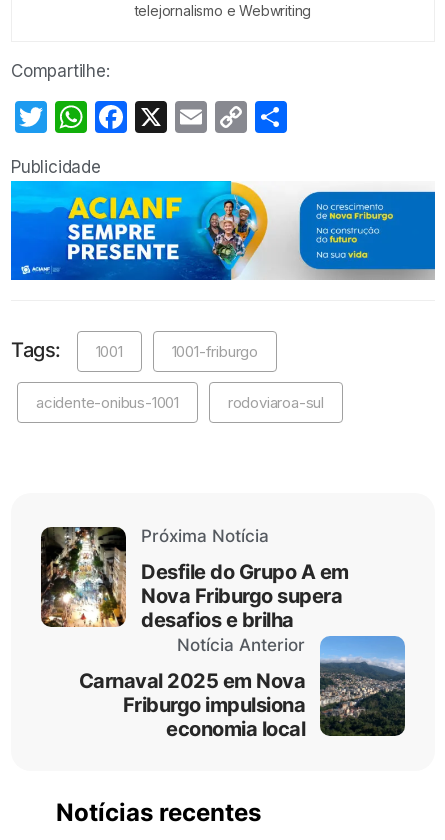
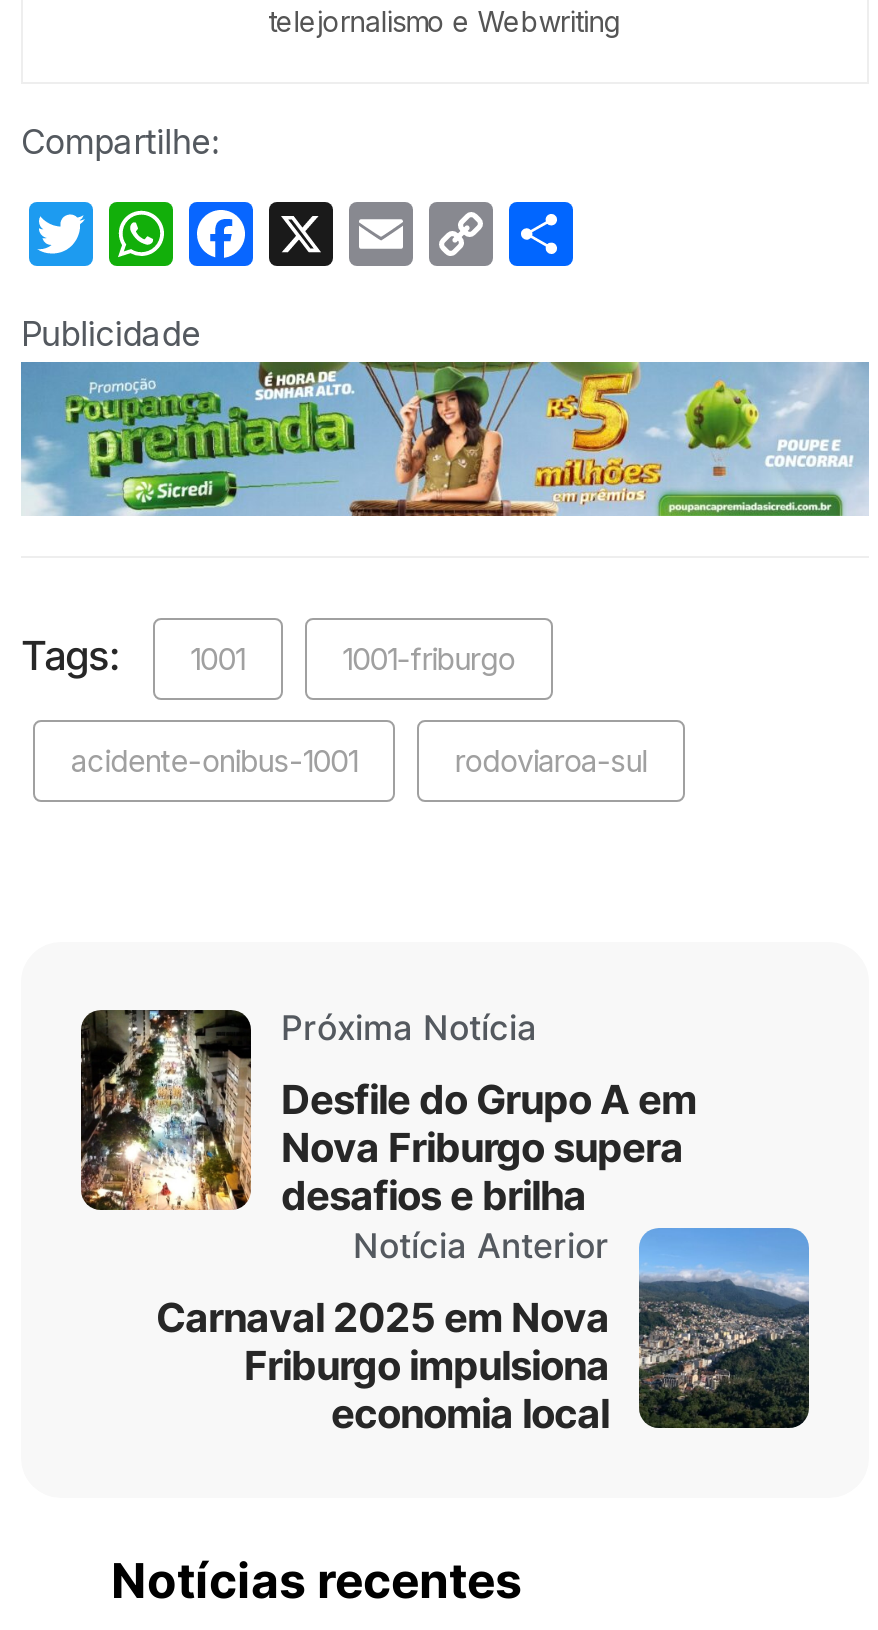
- [image]
+ [image]
